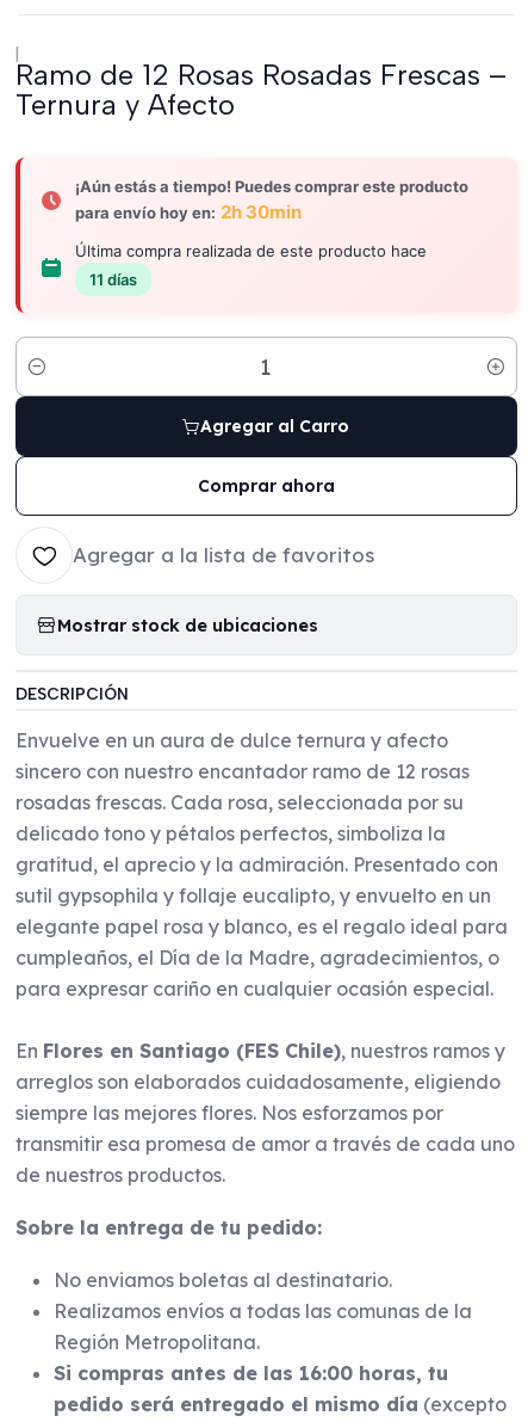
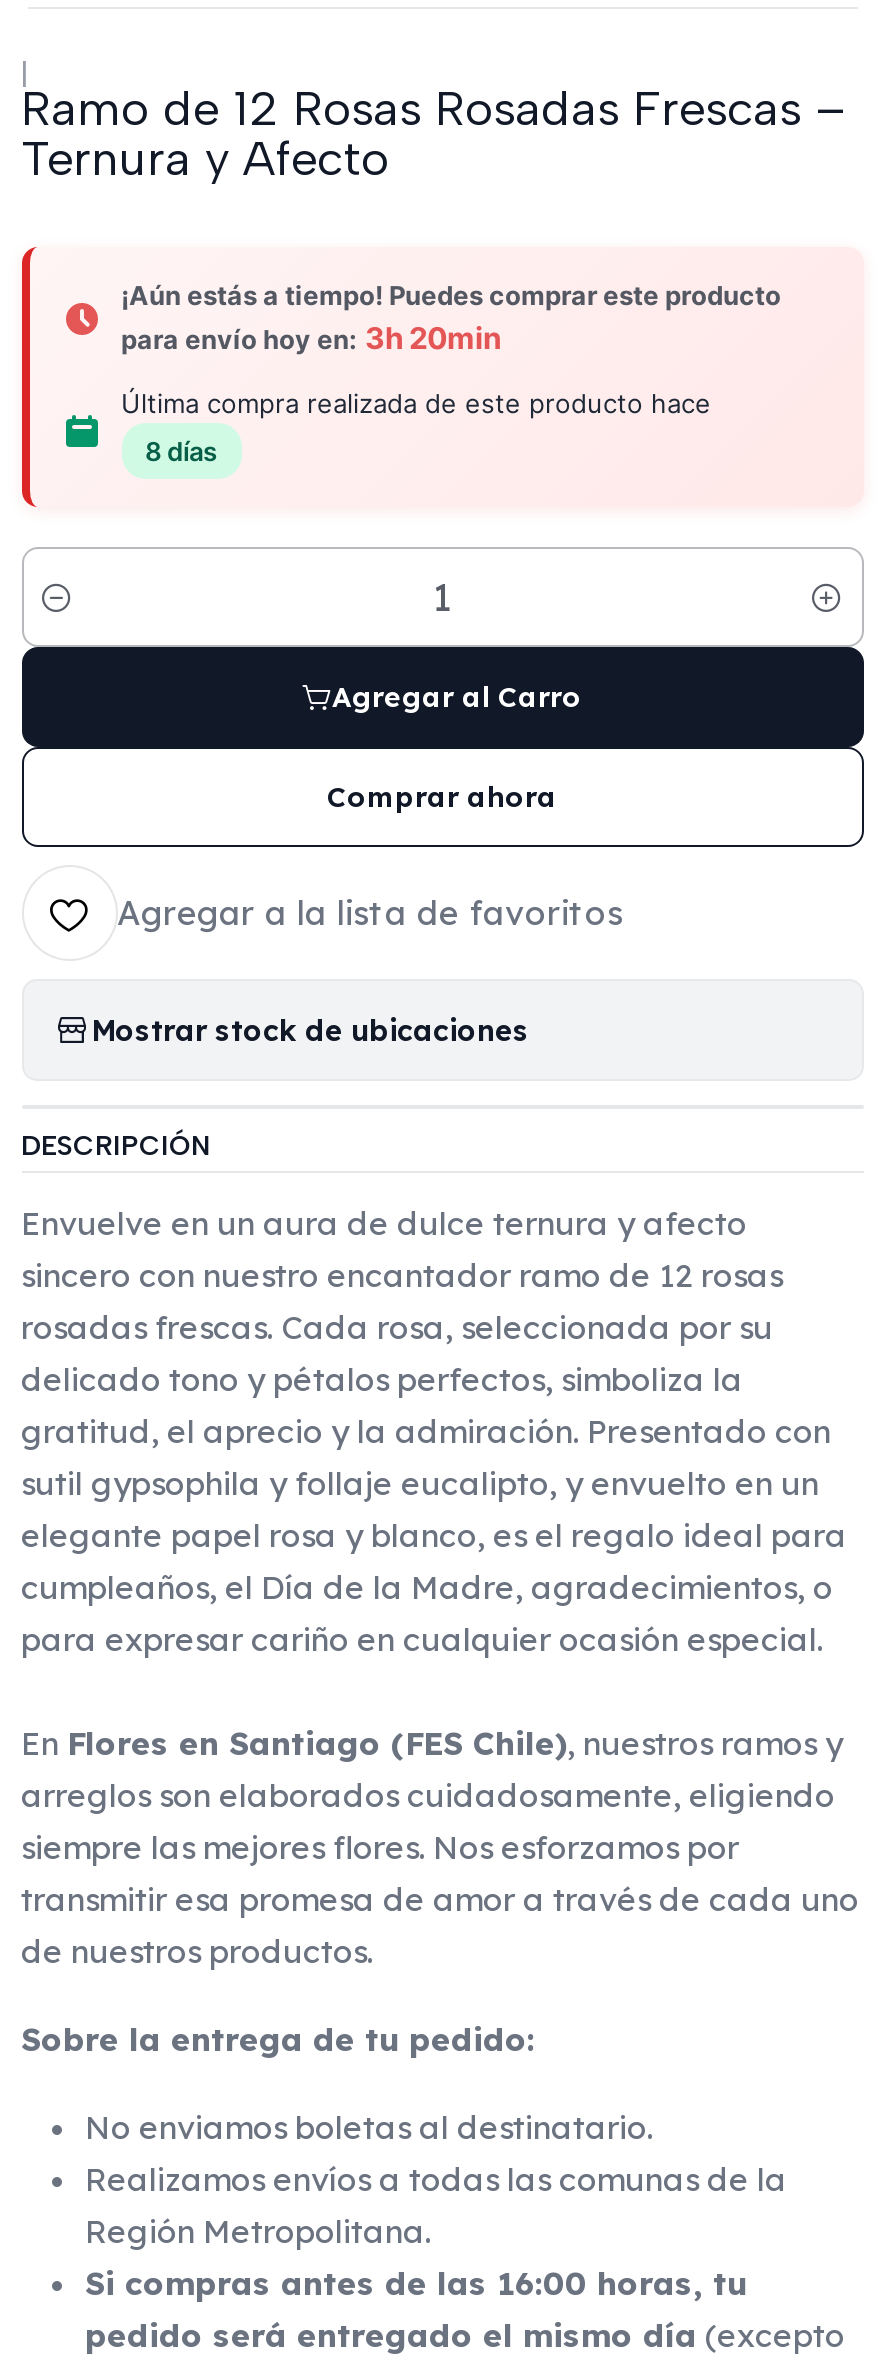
- para envío hoy en: 2h 30min
+ para envío hoy en: 3h 20min

- 11 días
+ 8 días
